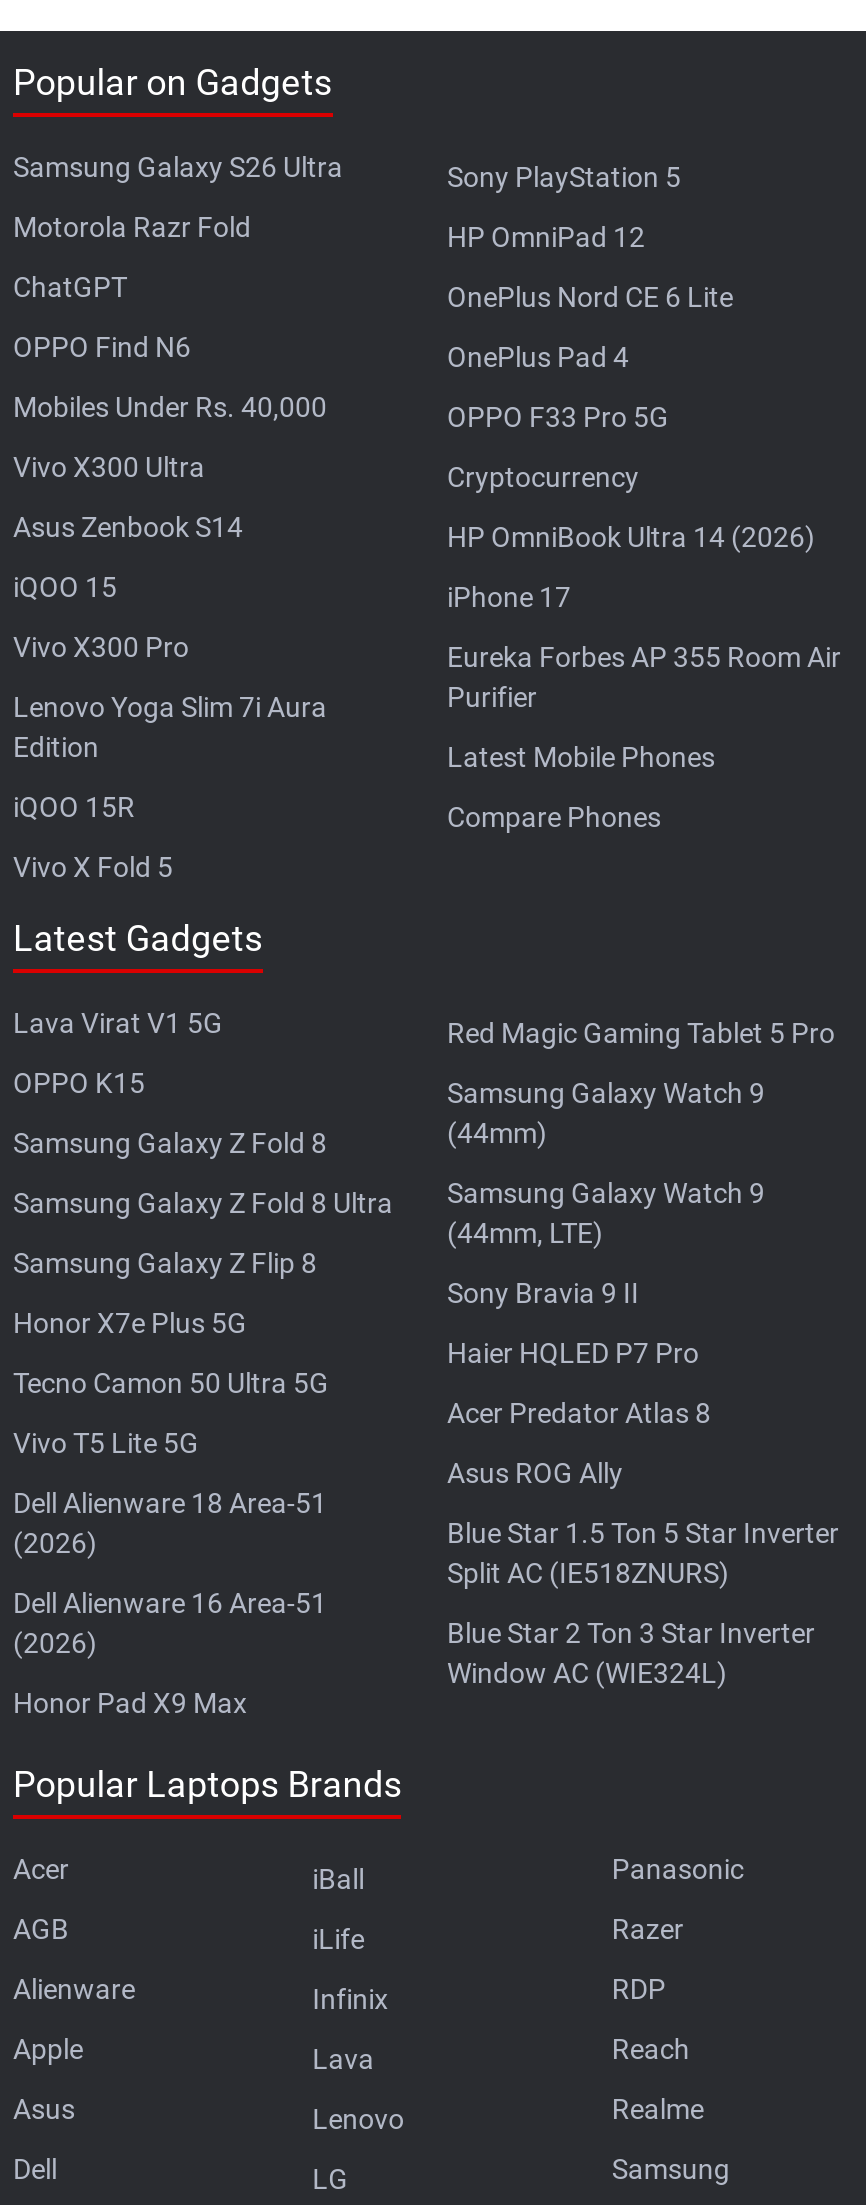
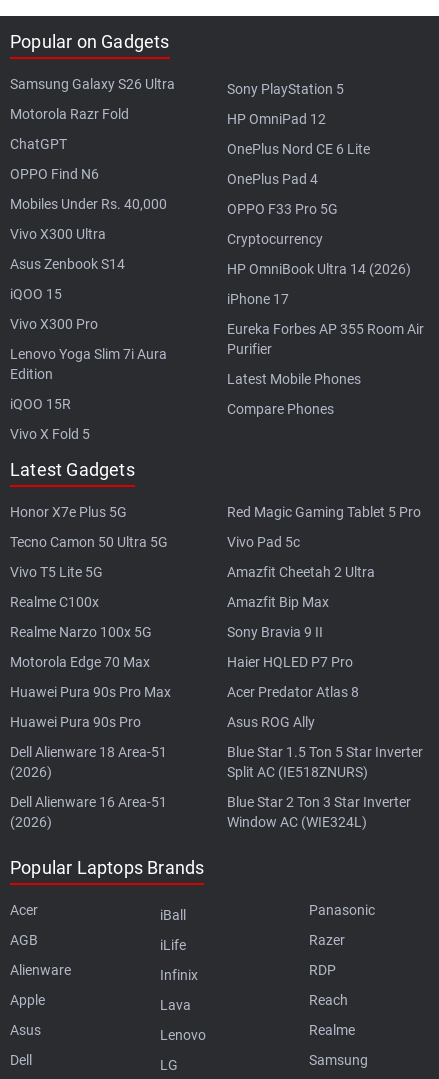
- Lava Virat V1 5G
- OPPO K15
- Samsung Galaxy Z Fold 8
- Samsung Galaxy Z Fold 8 Ultra
- Samsung Galaxy Z Flip 8

- Samsung Galaxy Watch 9
- (44mm)
- Samsung Galaxy Watch 9
- (44mm, LTE)
+ Vivo Pad 5c
+ Amazfit Cheetah 2 Ultra
+ Amazfit Bip Max

moved up: Honor X7e Plus 5G | Tecno Camon 50 Ultra 5G | Vivo T5 Lite 5G

+ Realme C100x
+ Realme Narzo 100x 5G
+ Motorola Edge 70 Max
+ Huawei Pura 90s Pro Max
+ Huawei Pura 90s Pro

- Honor Pad X9 Max
